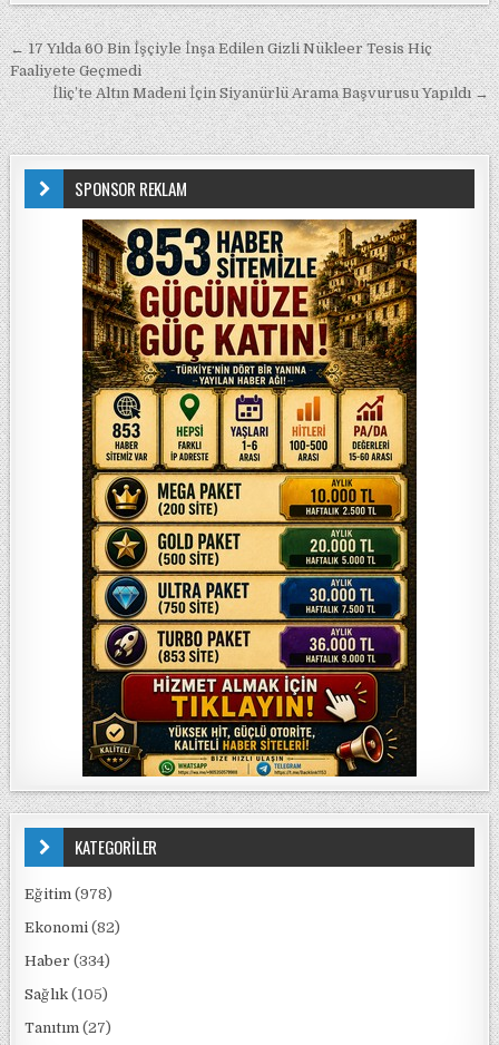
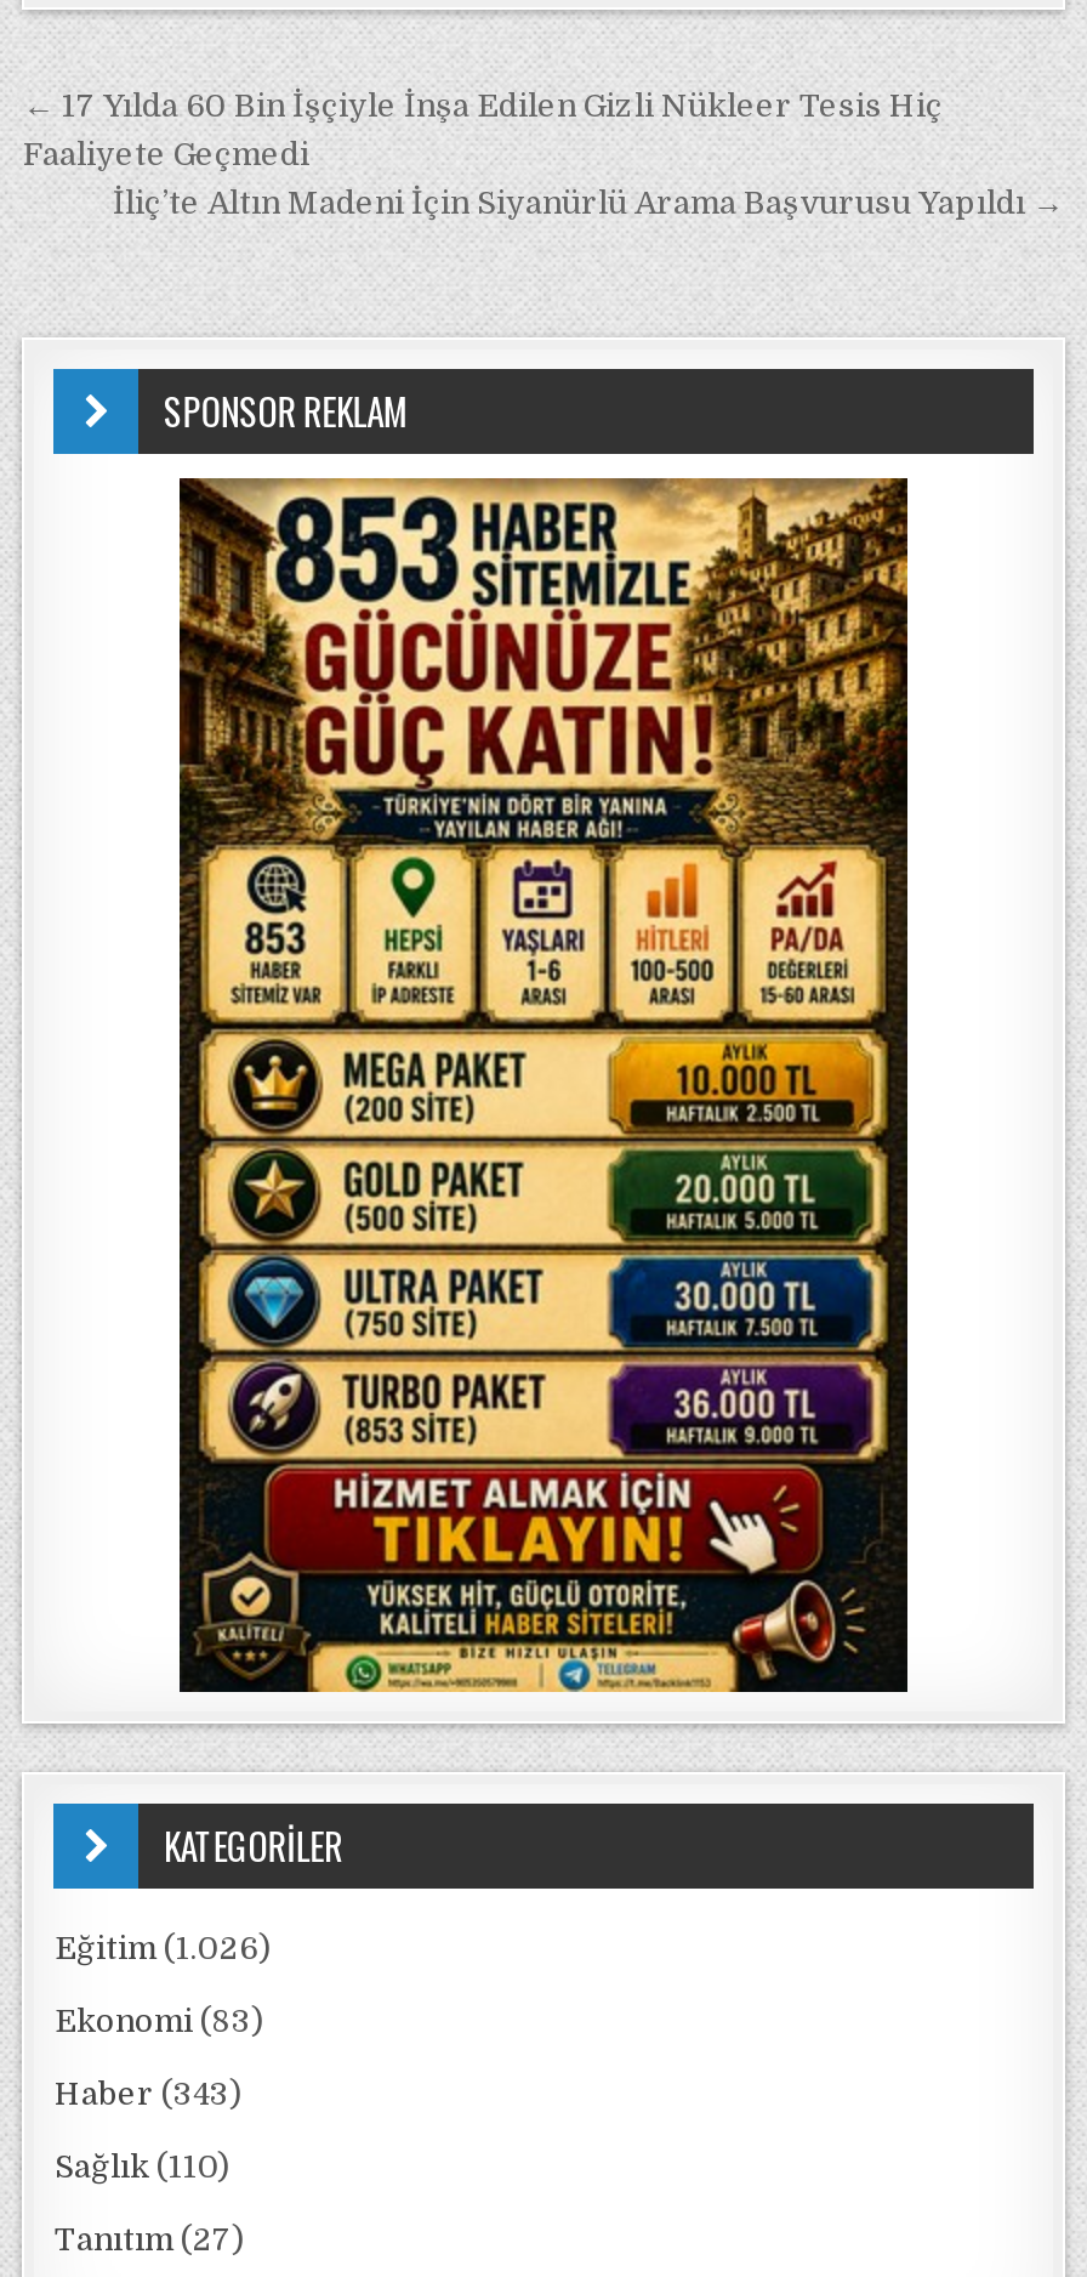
- Eğitim (978)
+ Eğitim (1.026)

- Ekonomi (82)
+ Ekonomi (83)

- Haber (334)
+ Haber (343)

- Sağlık (105)
+ Sağlık (110)
